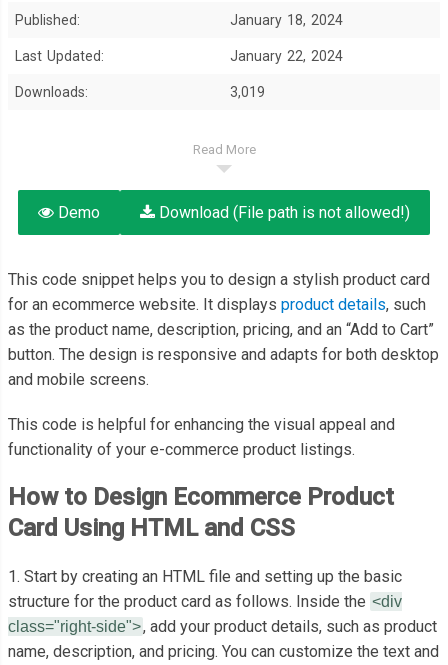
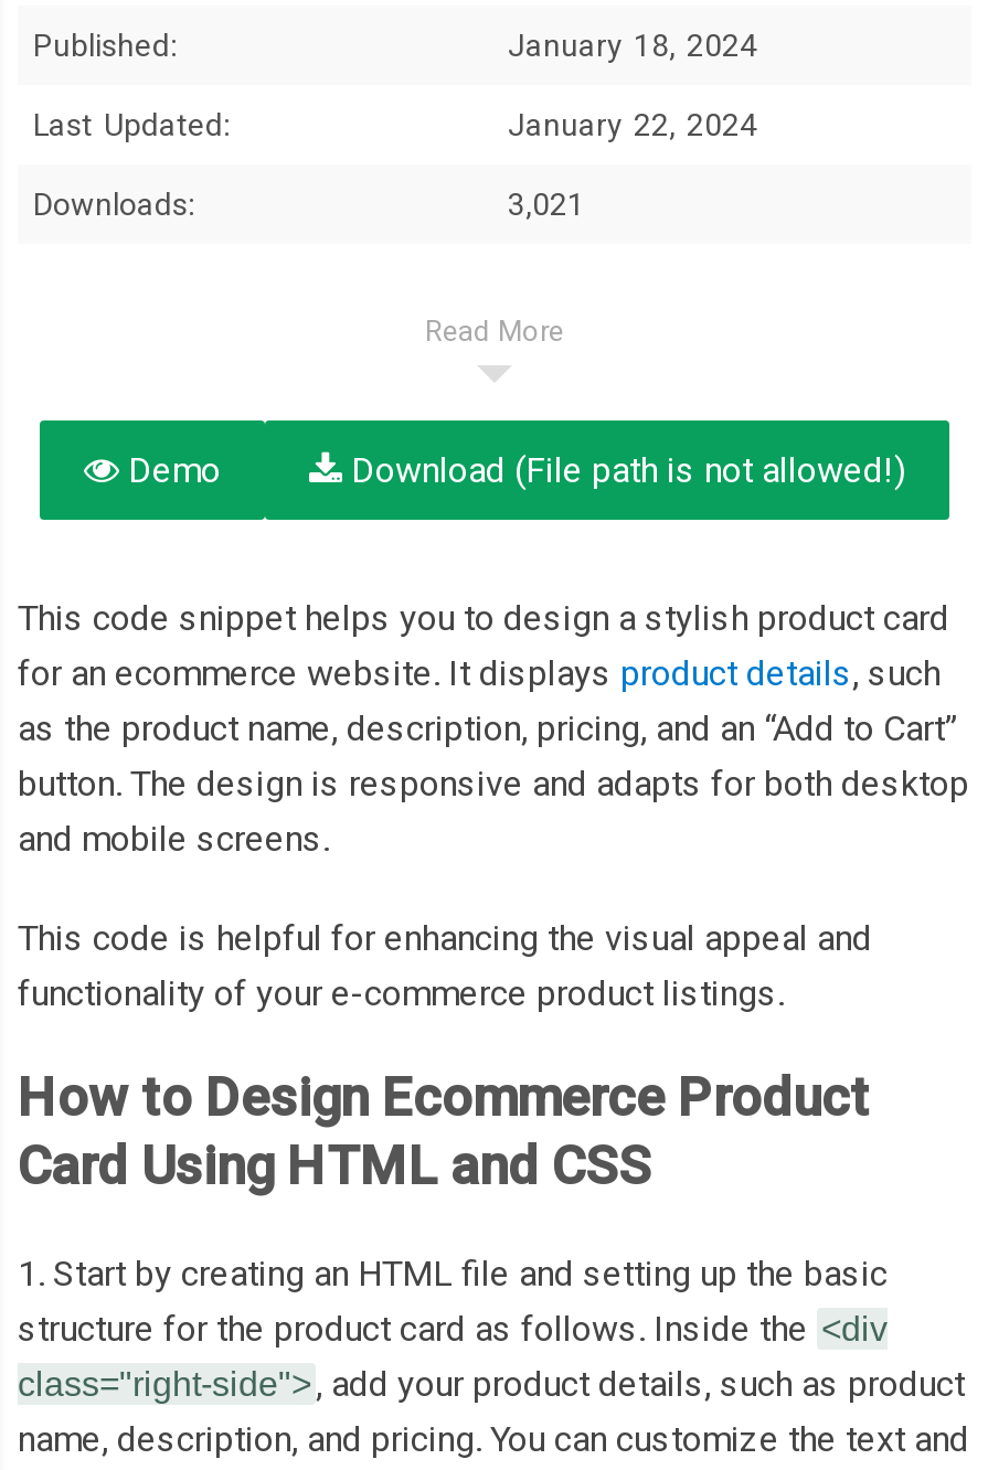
- 3,019
+ 3,021
